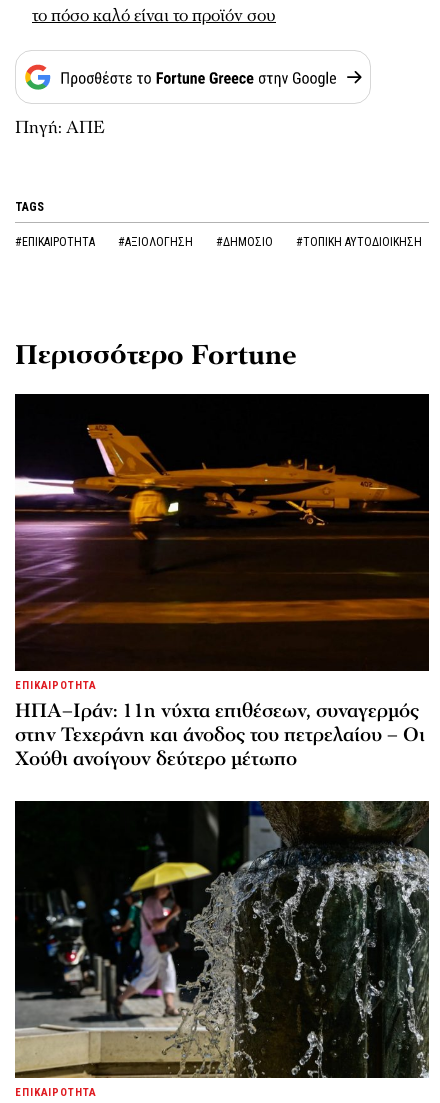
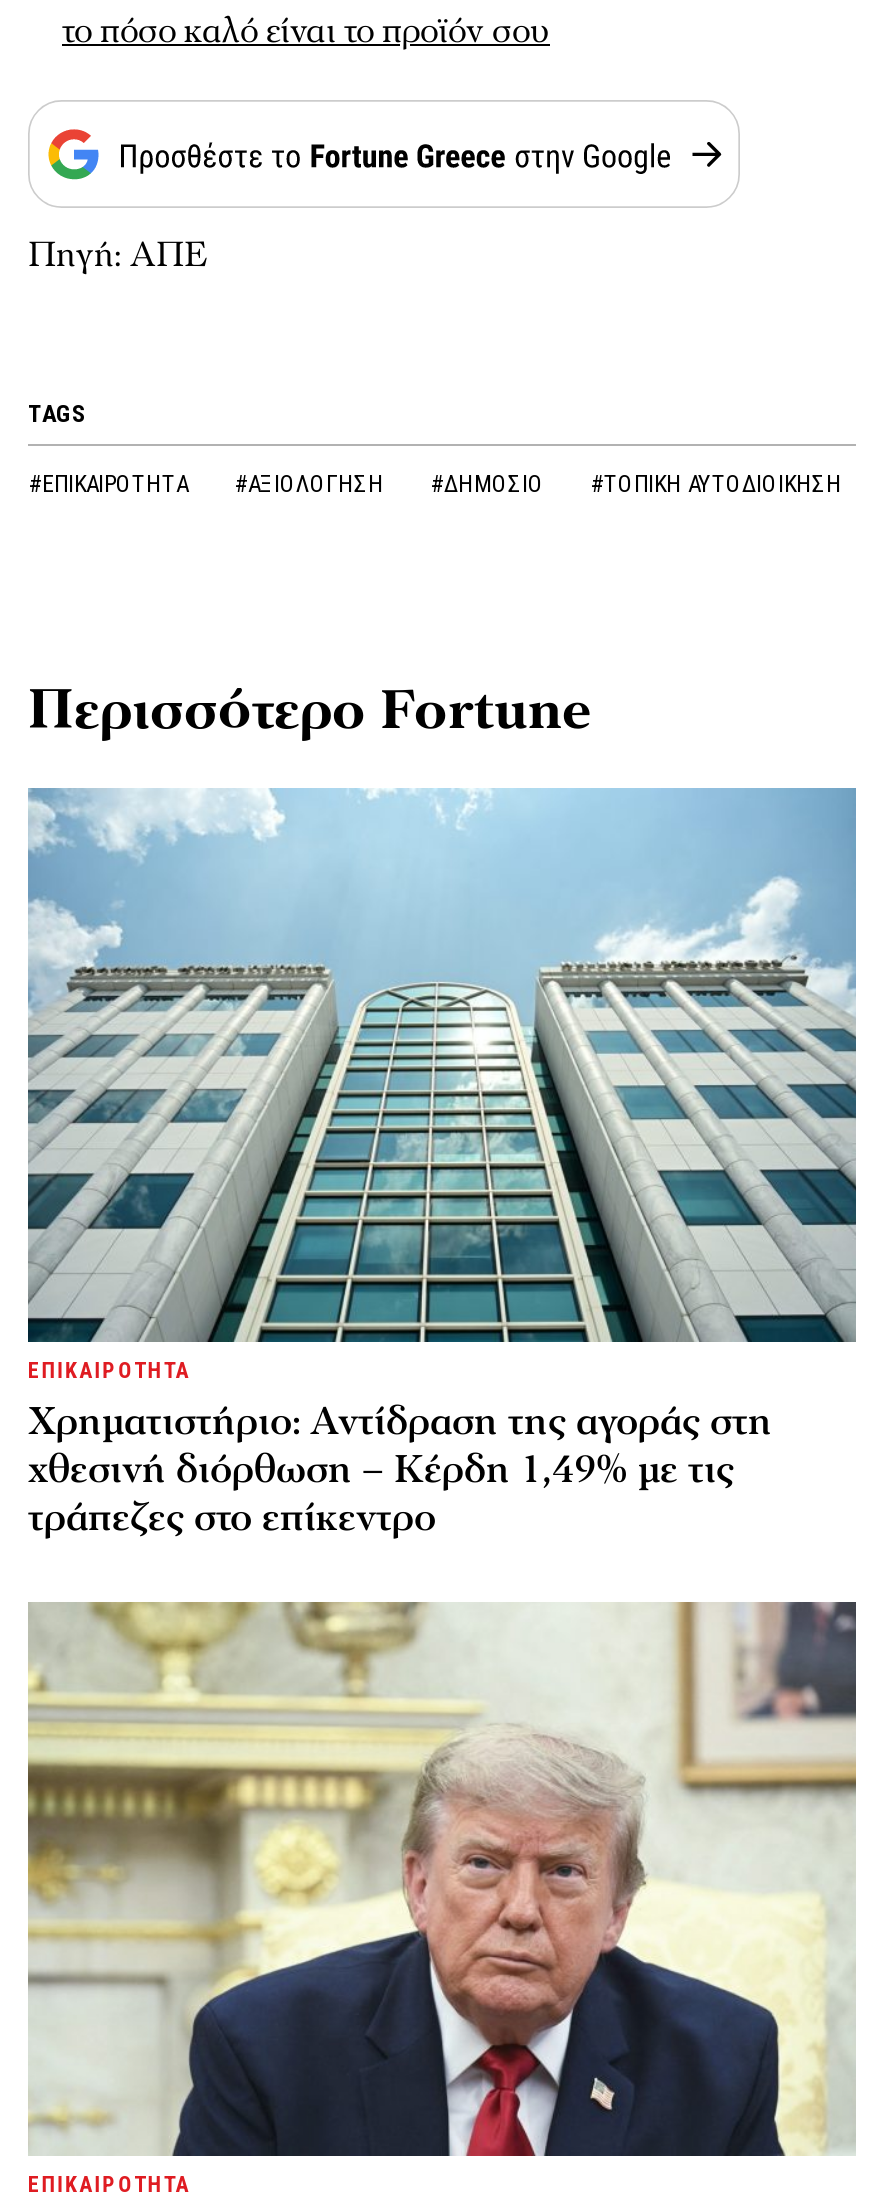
- [image]
- ΗΠΑ–Ιράν: 11η νύχτα επιθέσεων, συναγερμός
- στην Τεχεράνη και άνοδος του πετρελαίου – Οι
- Χούθι ανοίγουν δεύτερο μέτωπο
+ [image]
+ Χρηματιστήριο: Αντίδραση της αγοράς στη
+ χθεσινή διόρθωση – Κέρδη 1,49% με τις
+ τράπεζες στο επίκεντρο

- [image]
+ [image]
